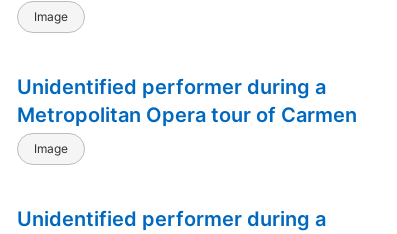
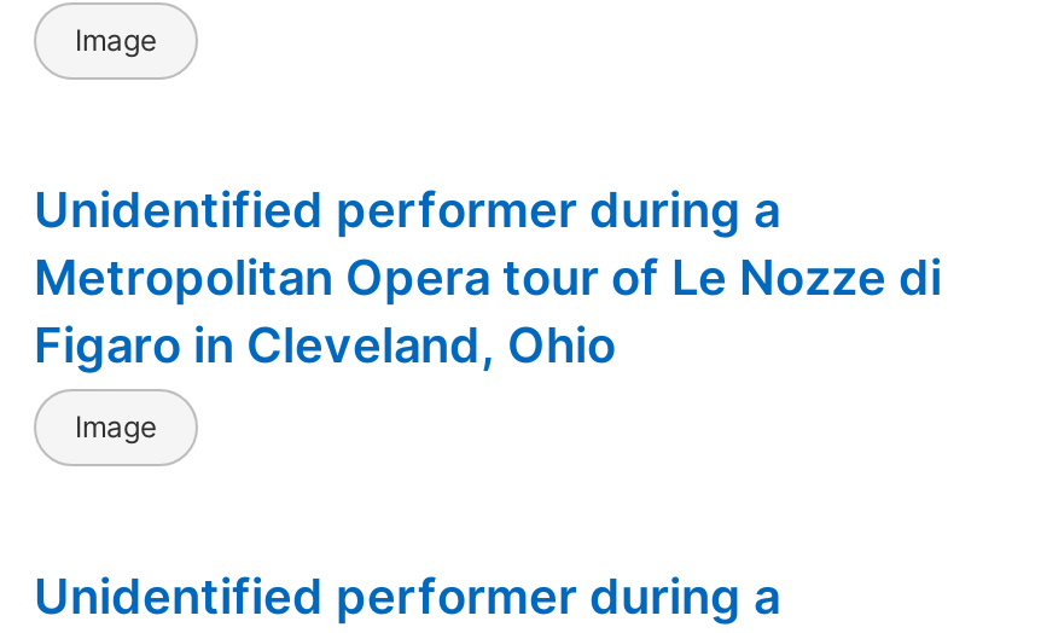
- Metropolitan Opera tour of Carmen
+ Metropolitan Opera tour of Le Nozze di
+ Figaro in Cleveland, Ohio
